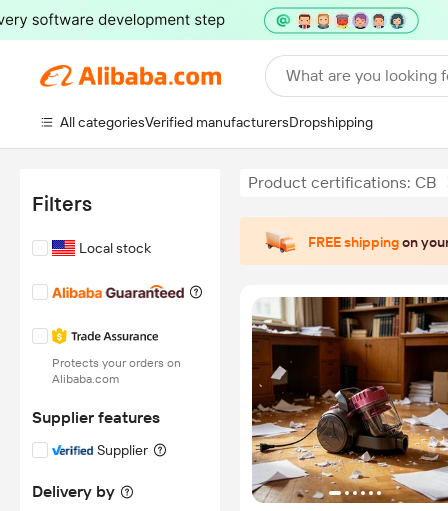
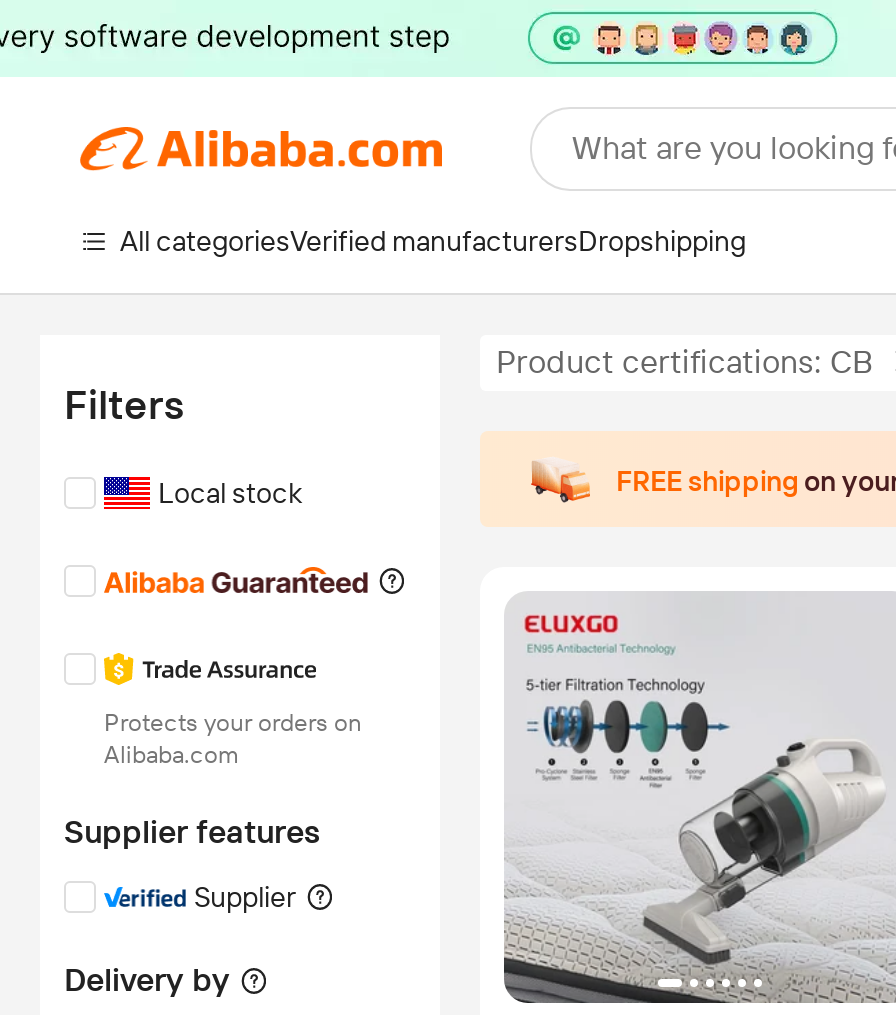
- [image]
+ [image]
